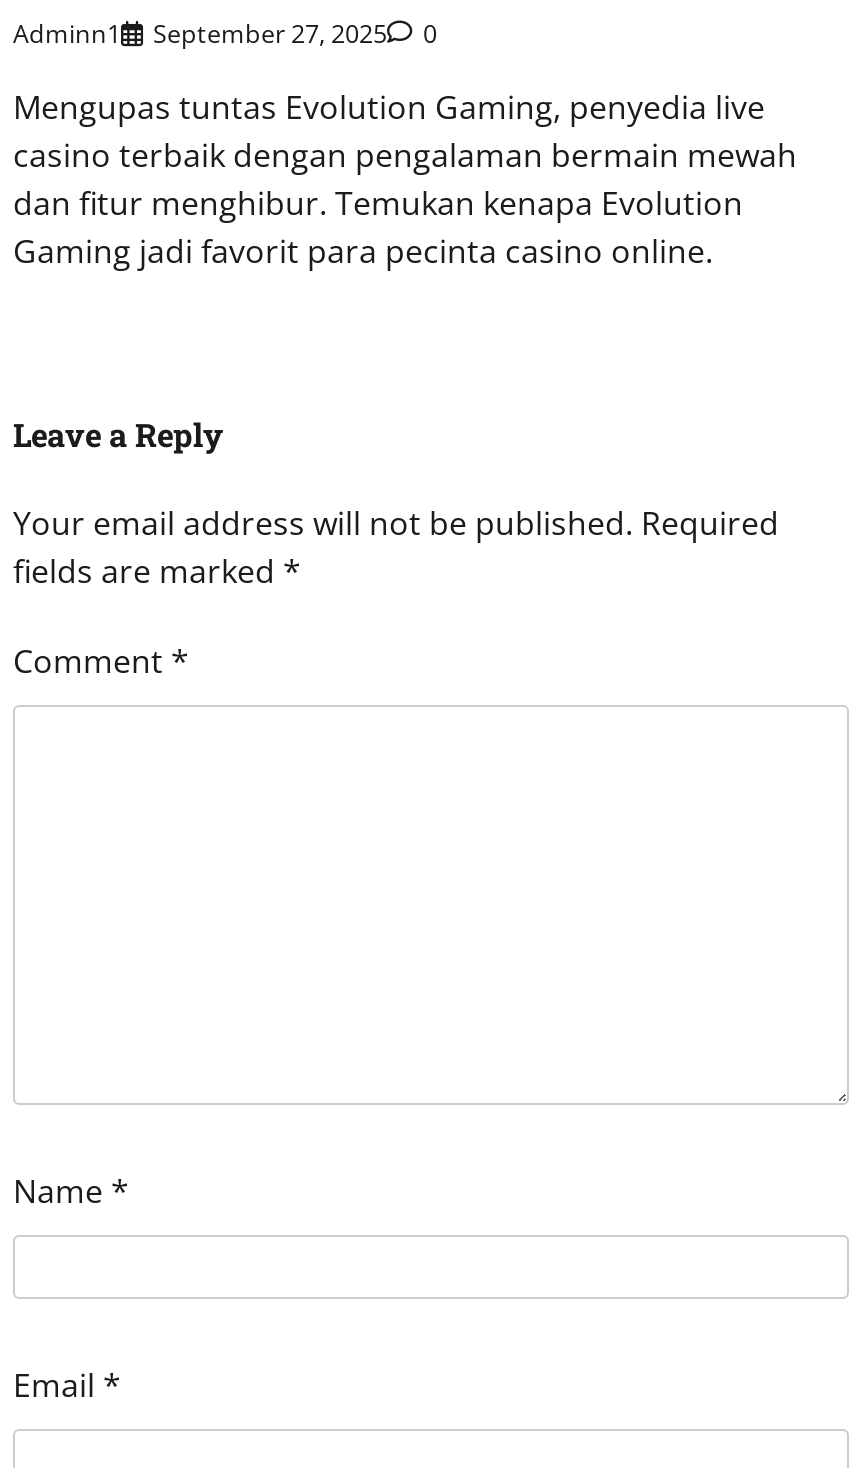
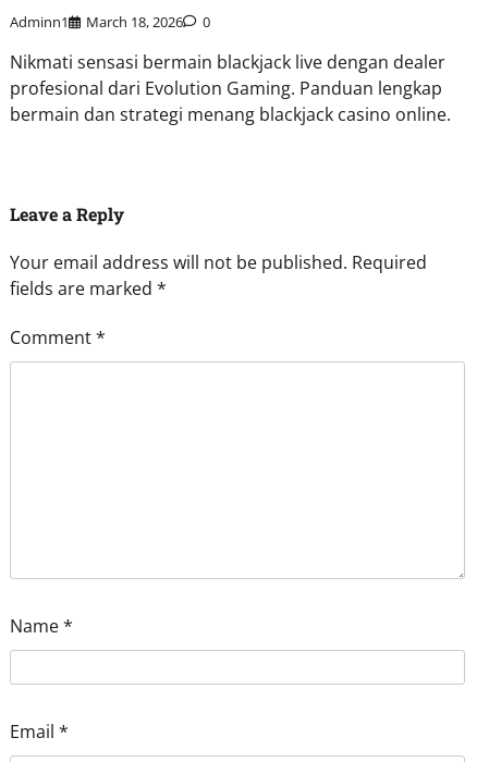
- Adminn1 September 27, 2025 0
+ Adminn1 March 18, 2026 0

- Mengupas tuntas Evolution Gaming, penyedia live
- casino terbaik dengan pengalaman bermain mewah
- dan fitur menghibur. Temukan kenapa Evolution
- Gaming jadi favorit para pecinta casino online.
+ Nikmati sensasi bermain blackjack live dengan dealer
+ profesional dari Evolution Gaming. Panduan lengkap
+ bermain dan strategi menang blackjack casino online.
